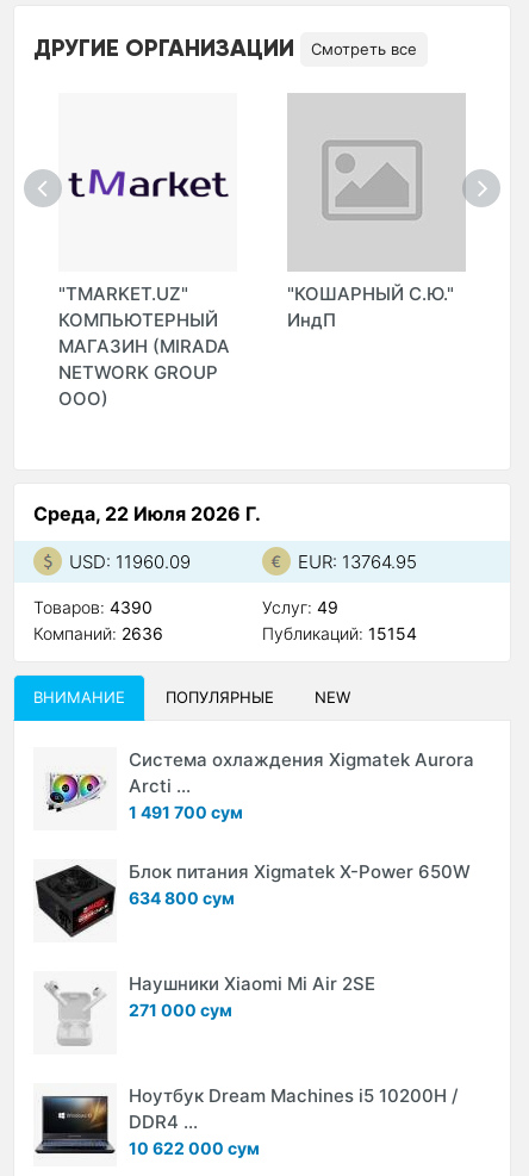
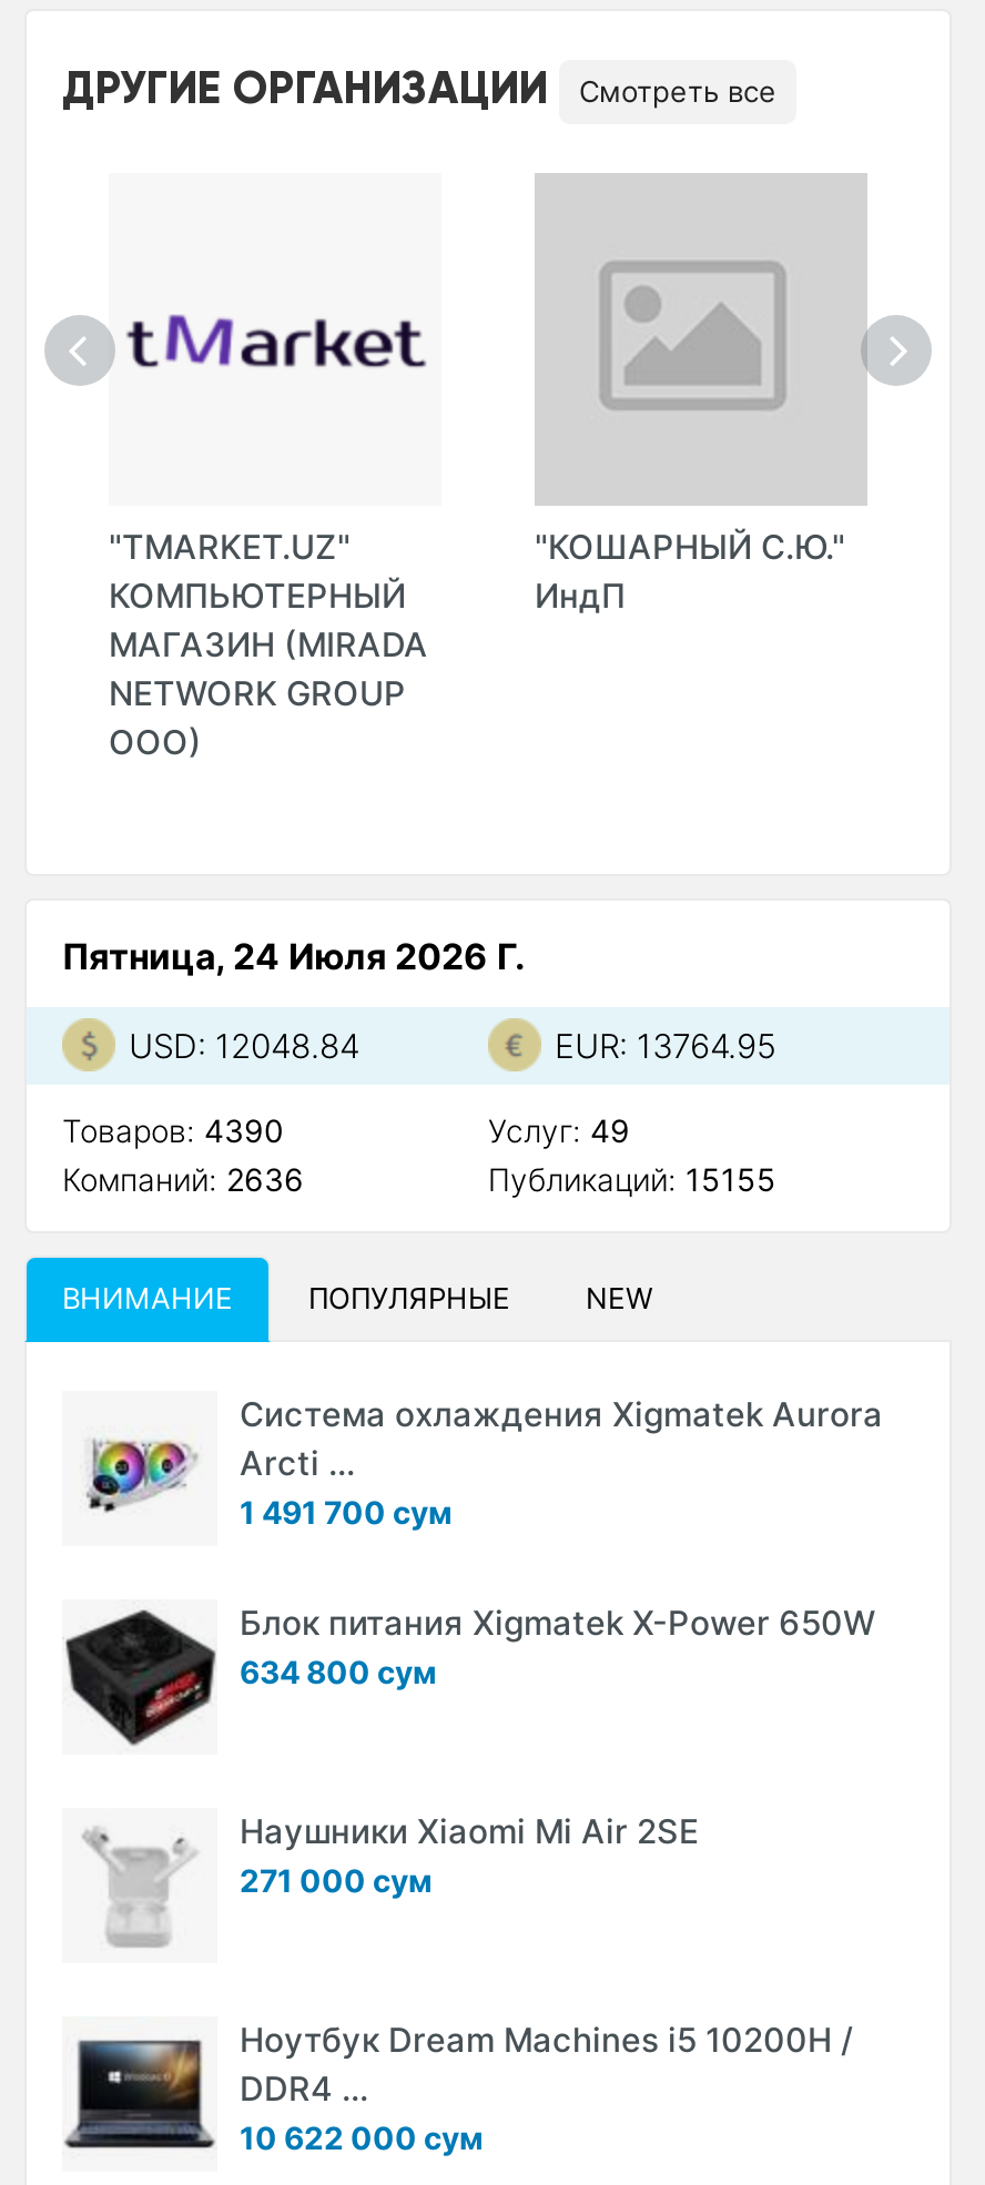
- Среда, 22 Июля 2026 Г.
+ Пятница, 24 Июля 2026 Г.

- USD: 11960.09
+ USD: 12048.84

- Публикаций: 15154
+ Публикаций: 15155
